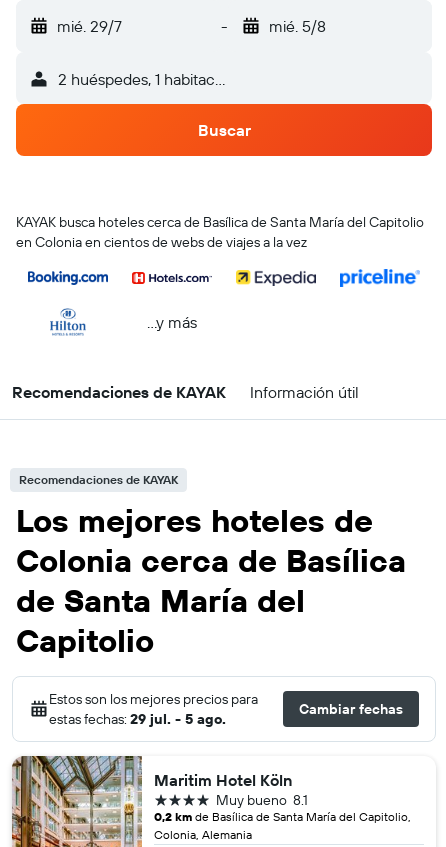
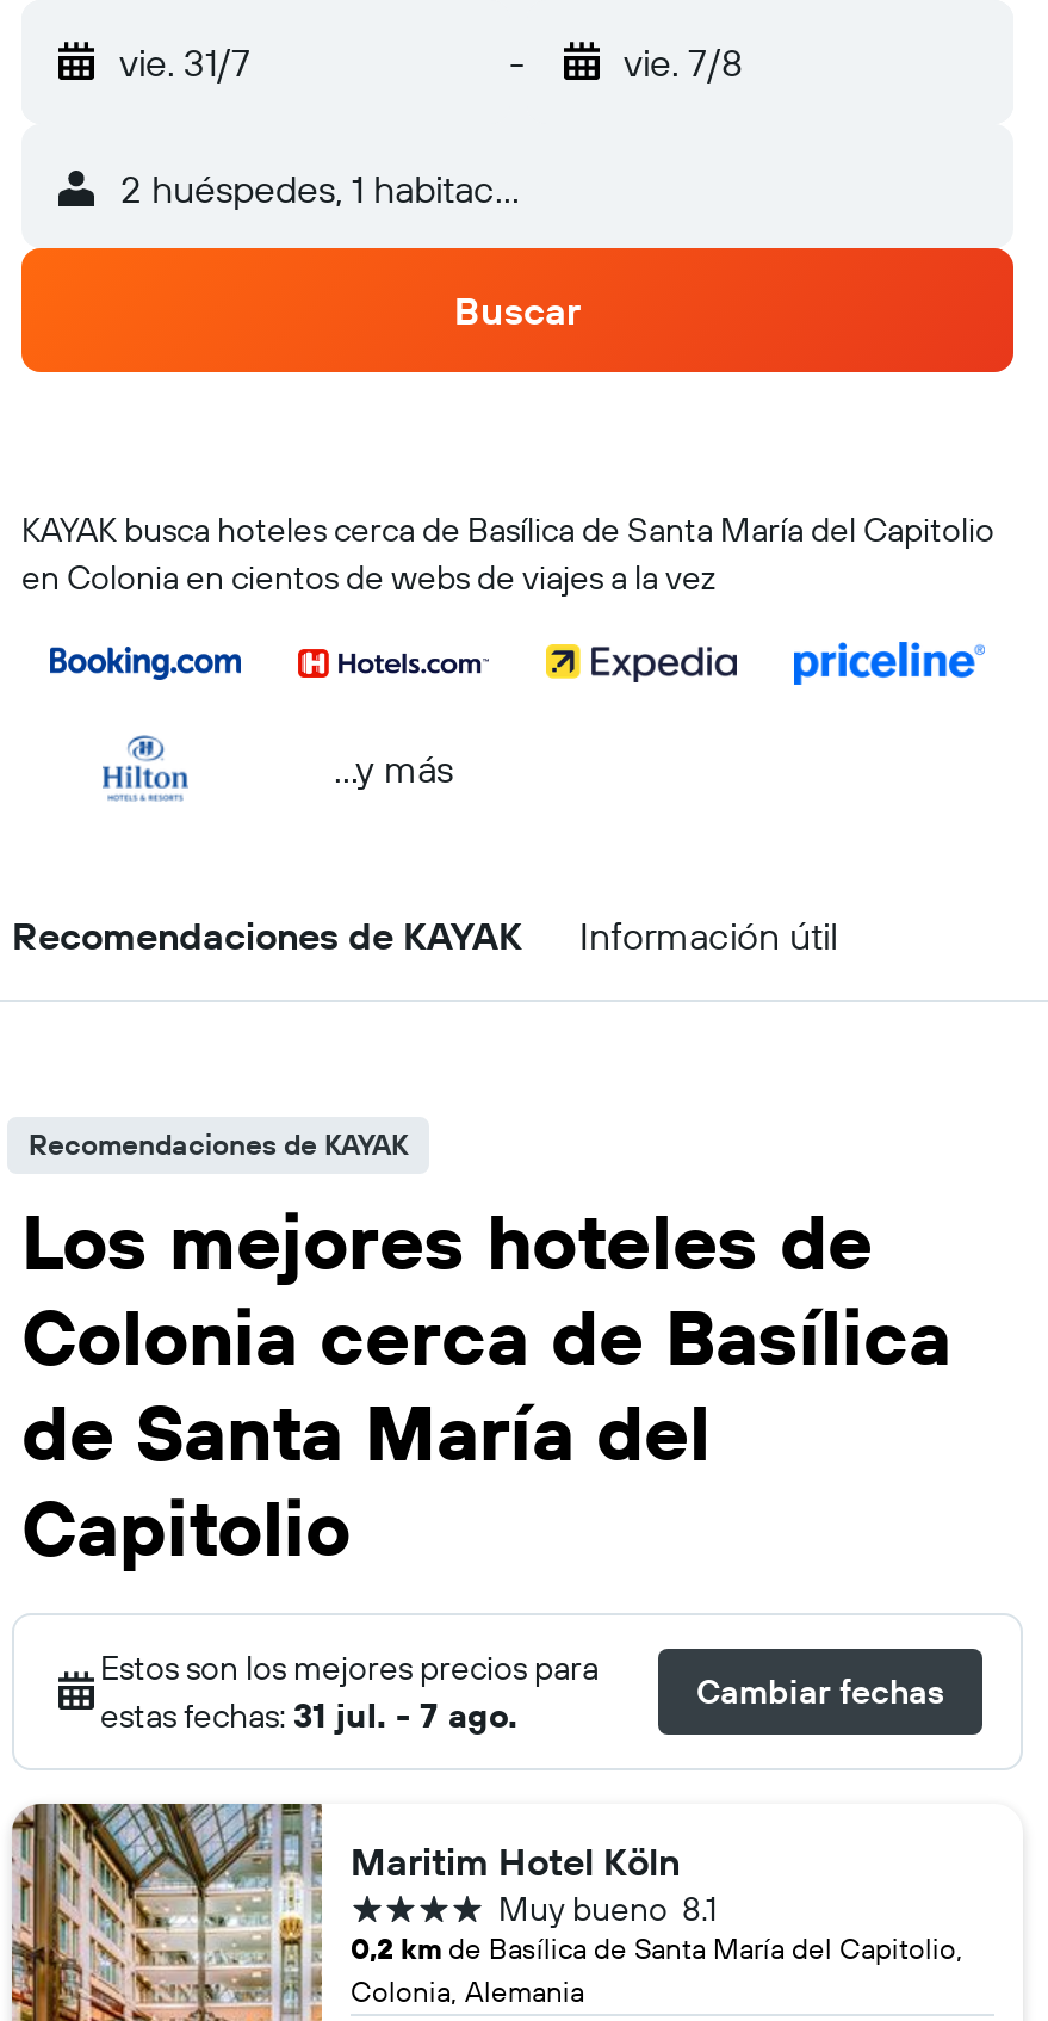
- mié. 29/7
+ vie. 31/7

- mié. 5/8
+ vie. 7/8

- estas fechas: 29 jul. - 5 ago.
+ estas fechas: 31 jul. - 7 ago.
